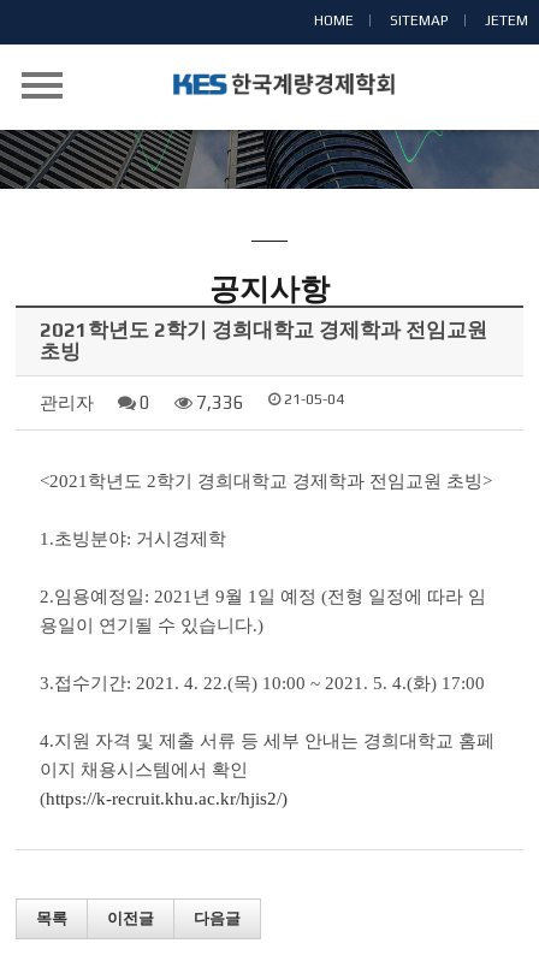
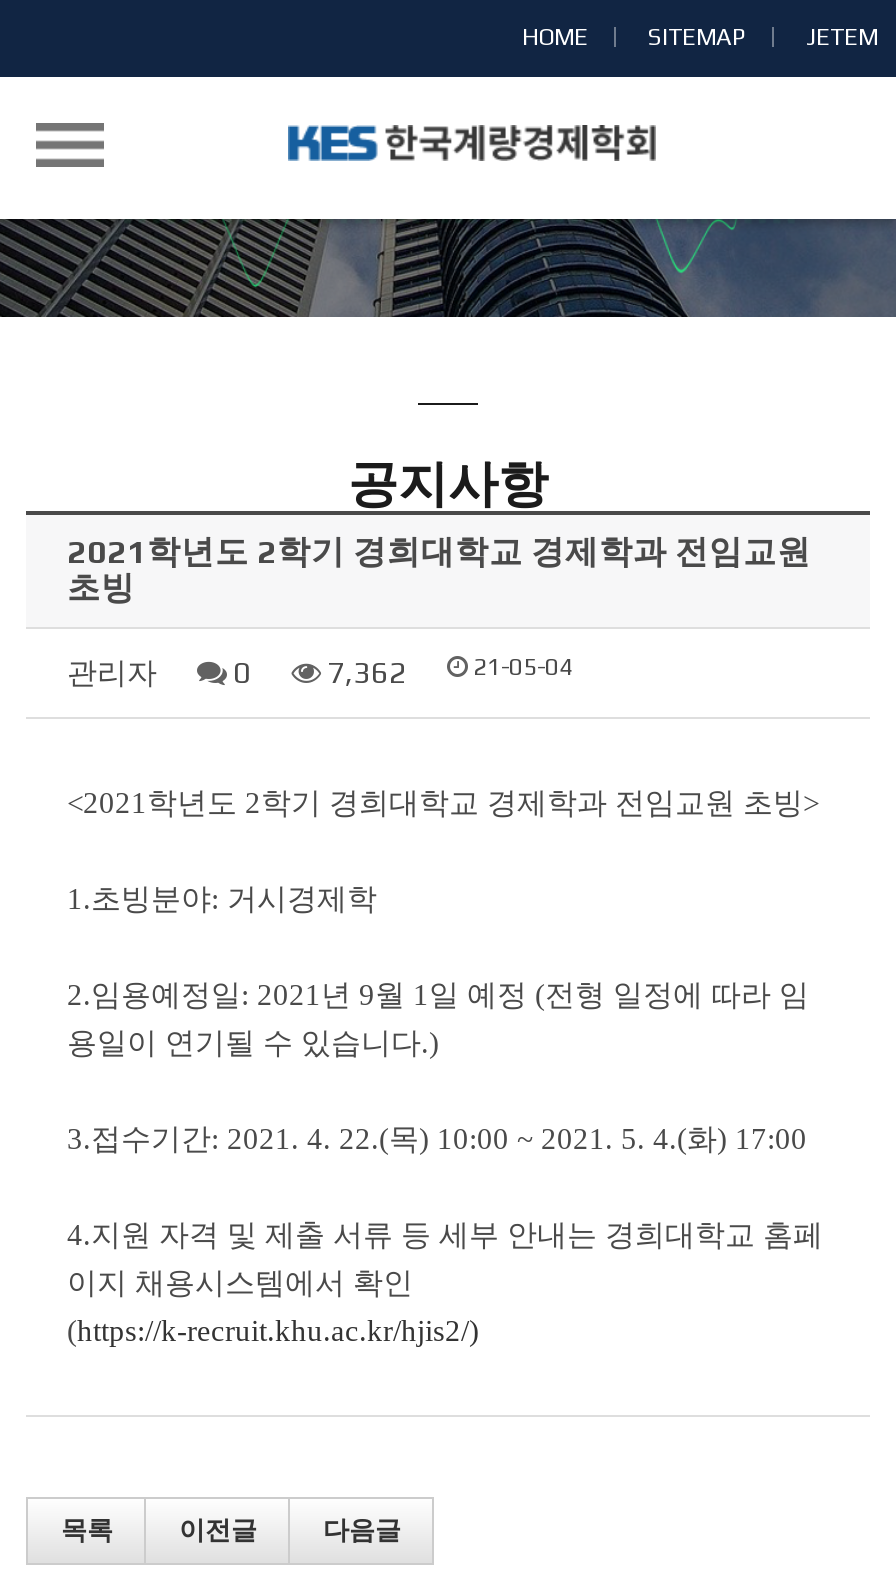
- 7,336
+ 7,362
